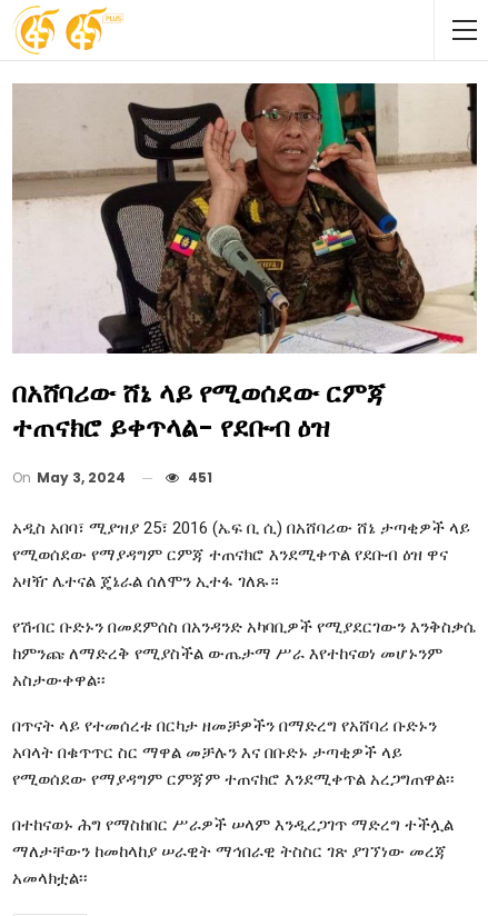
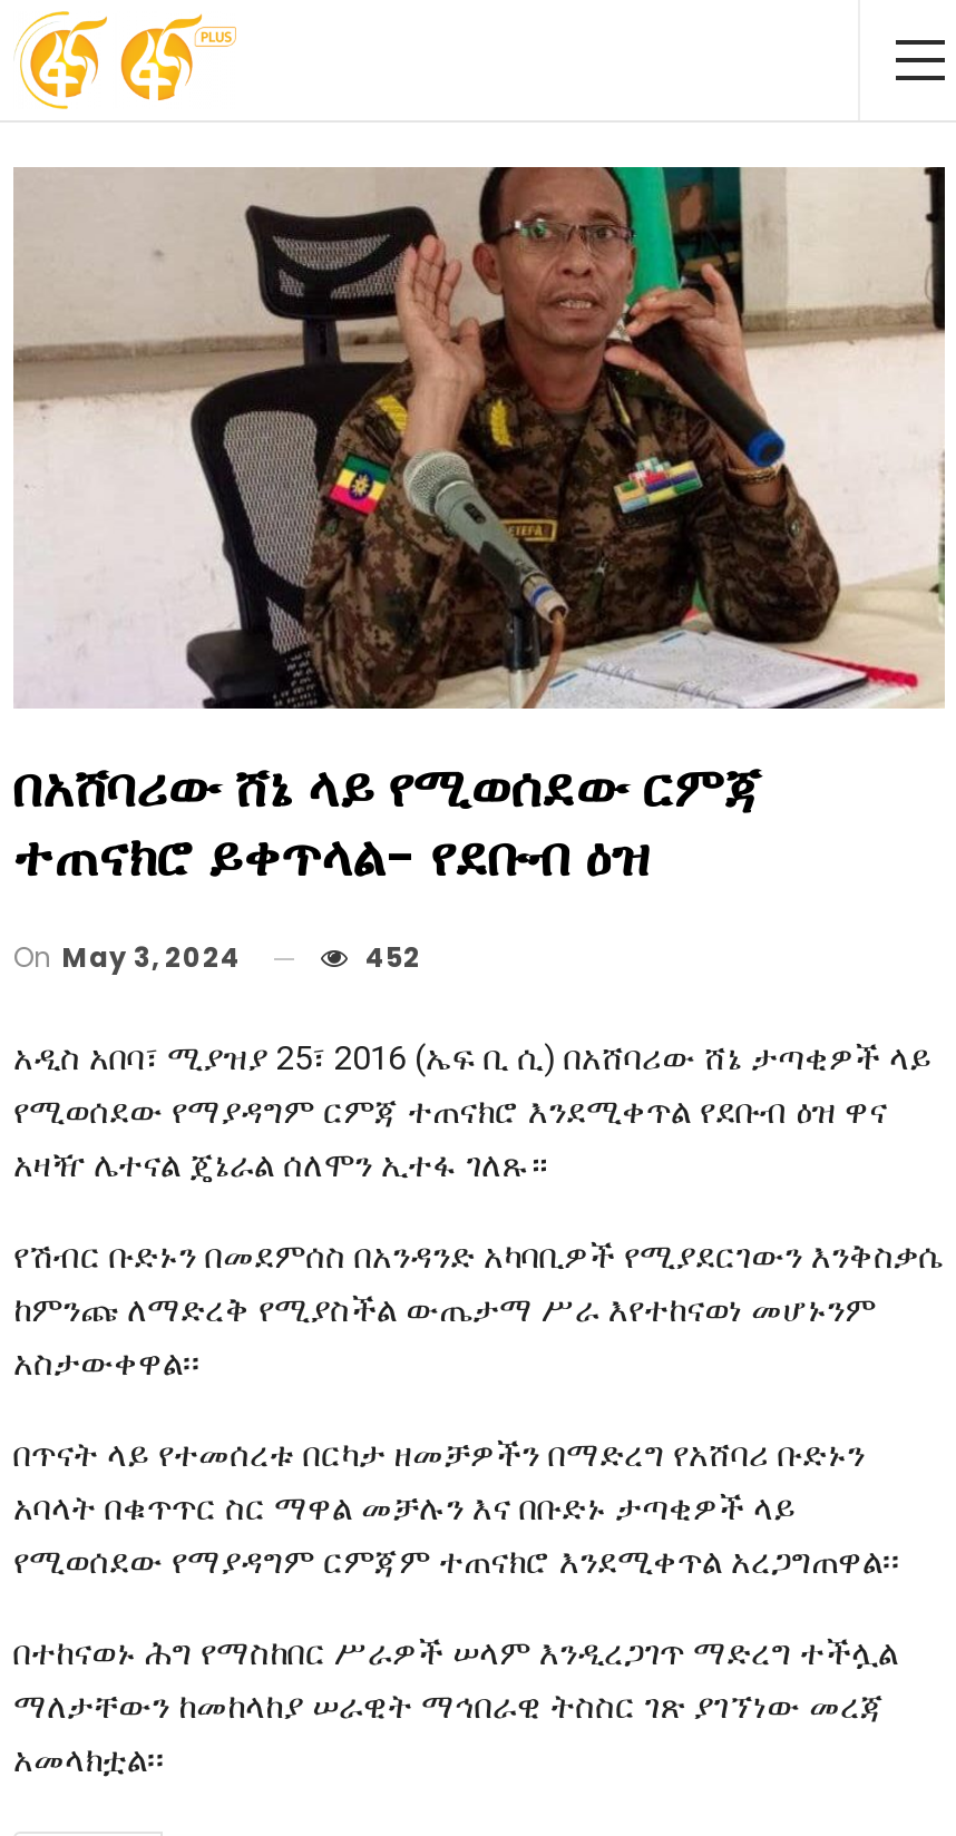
- 451
+ 452
